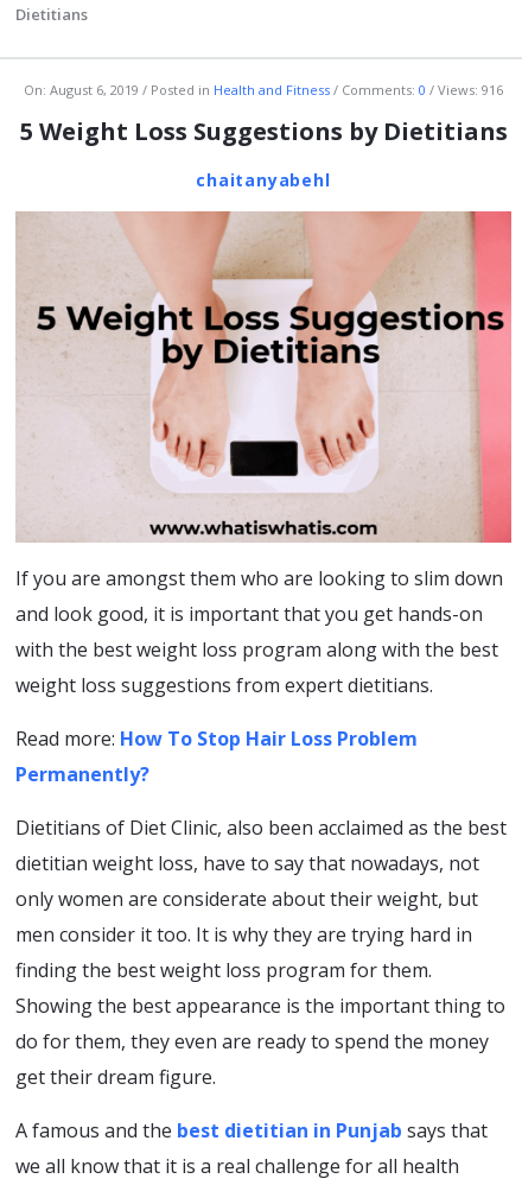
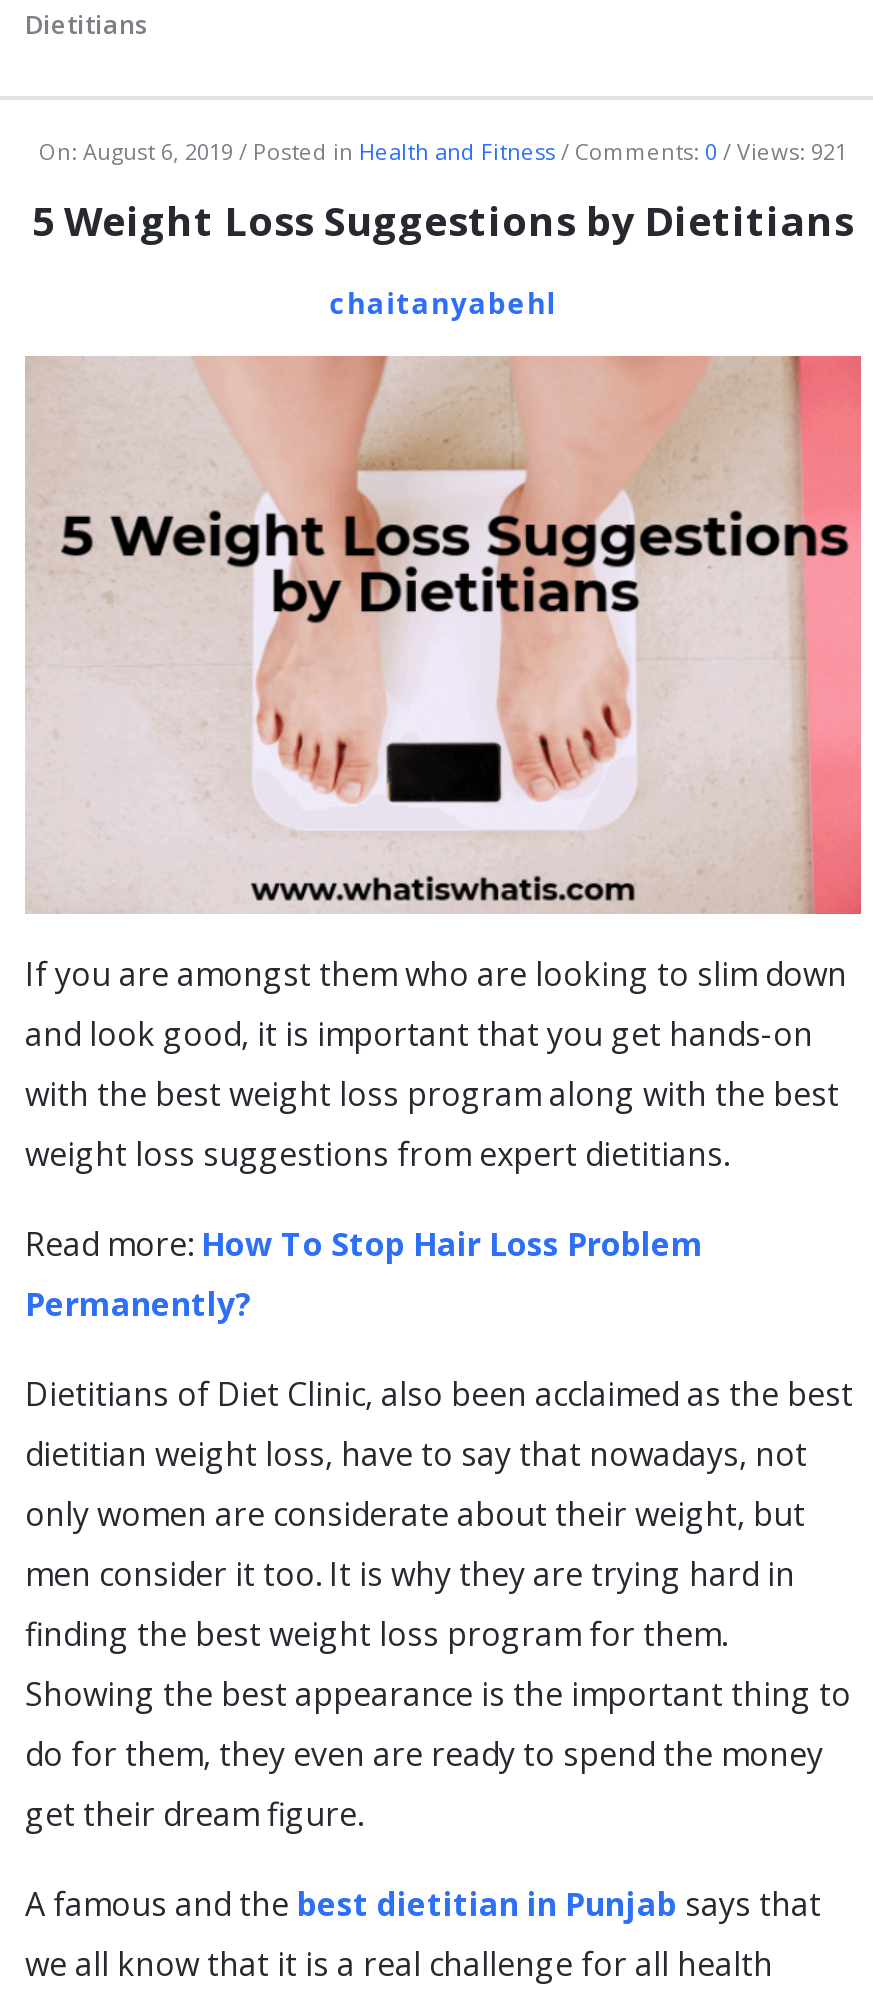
- Comments: 0 Views: 916
+ Comments: 0 Views: 921
